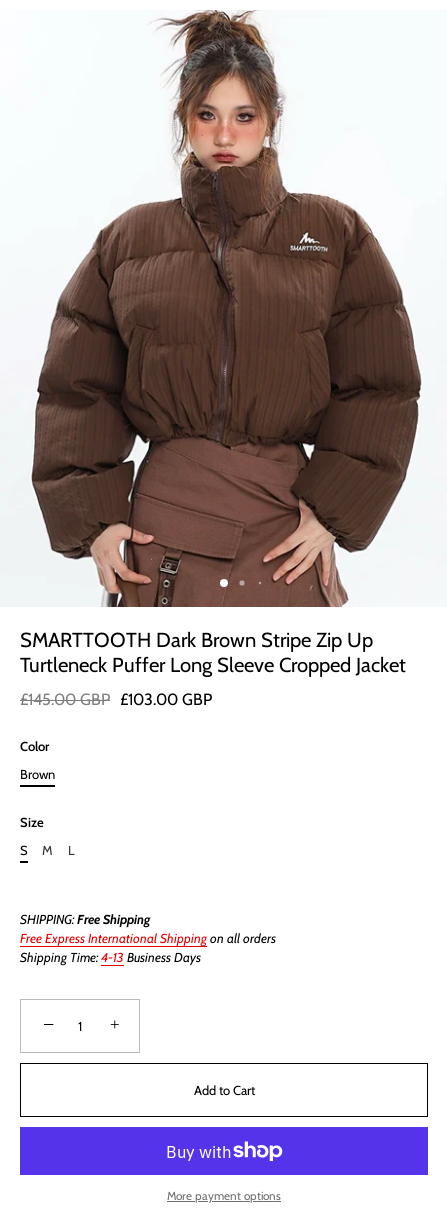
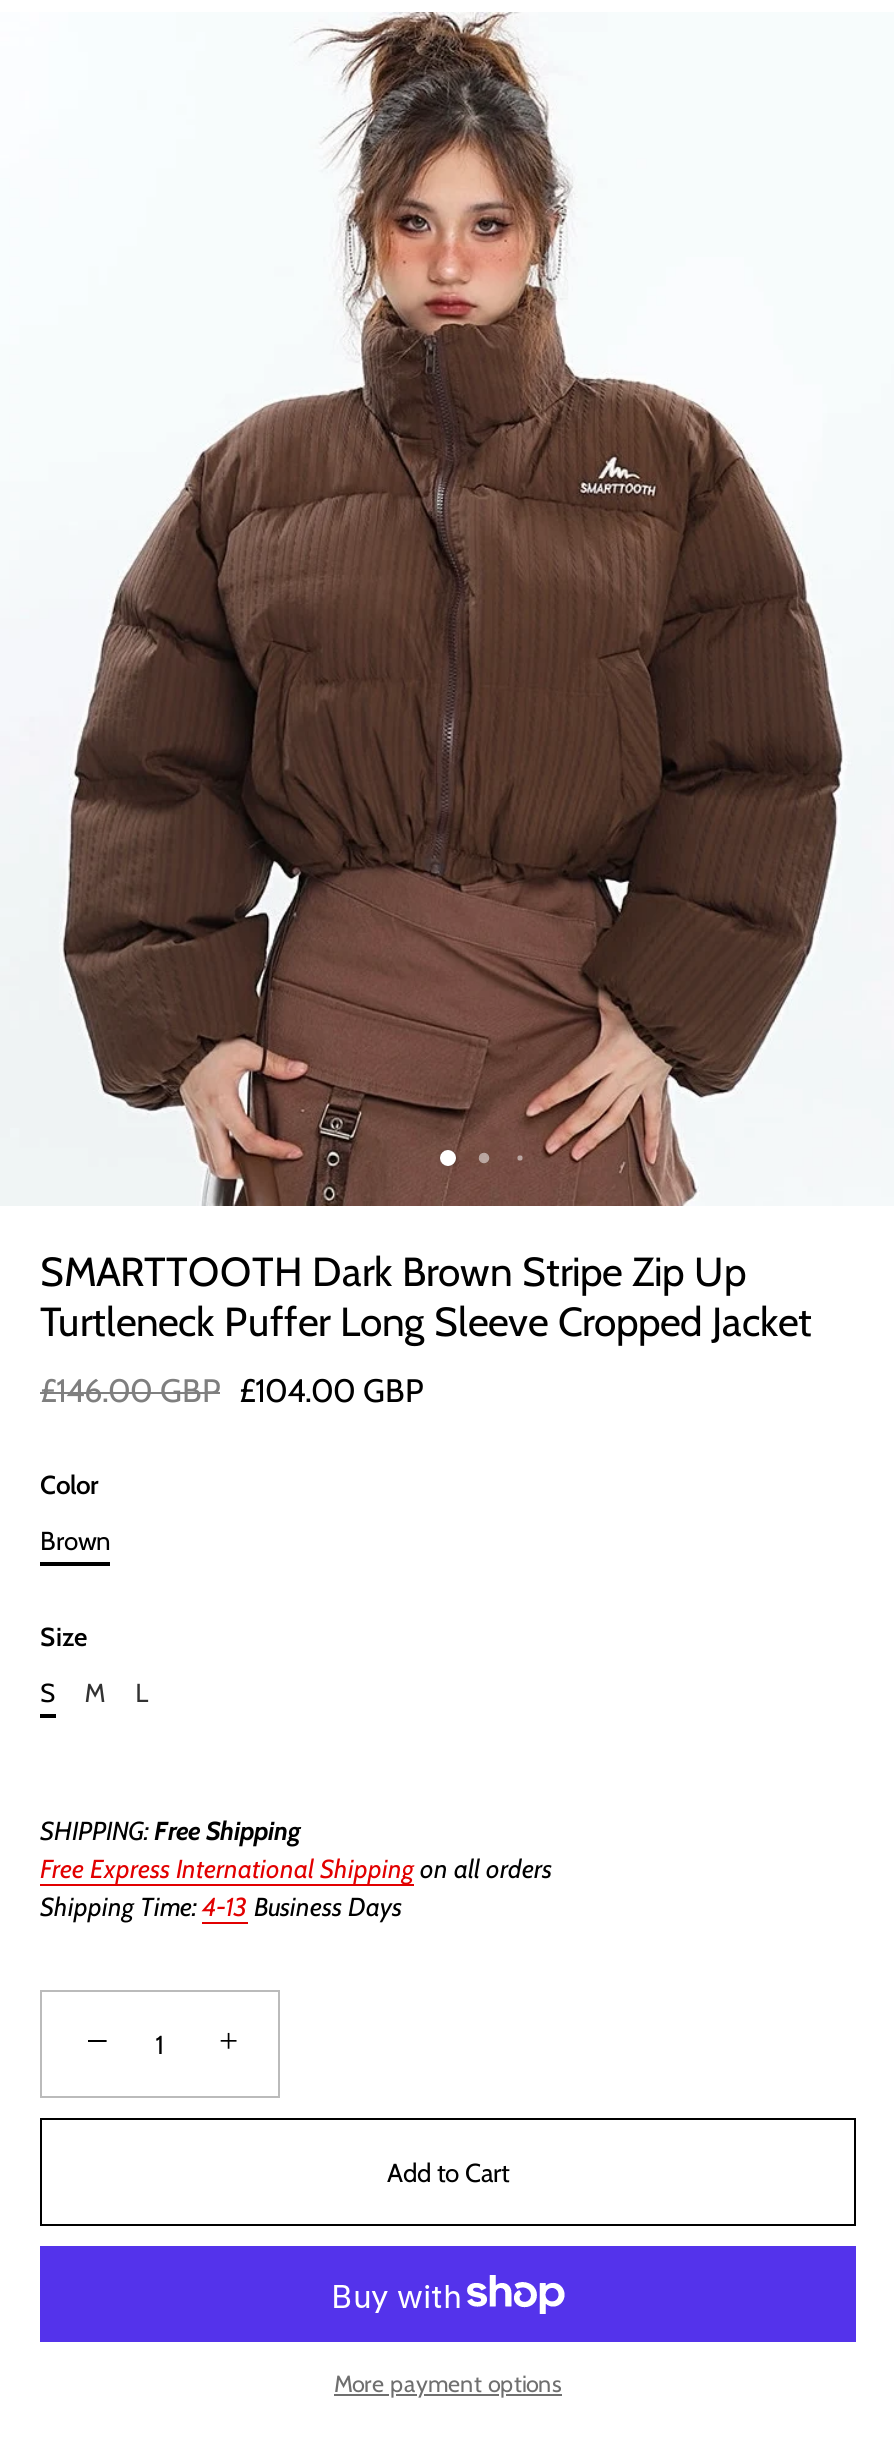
- £145.00 GBP £103.00 GBP
+ £146.00 GBP £104.00 GBP
